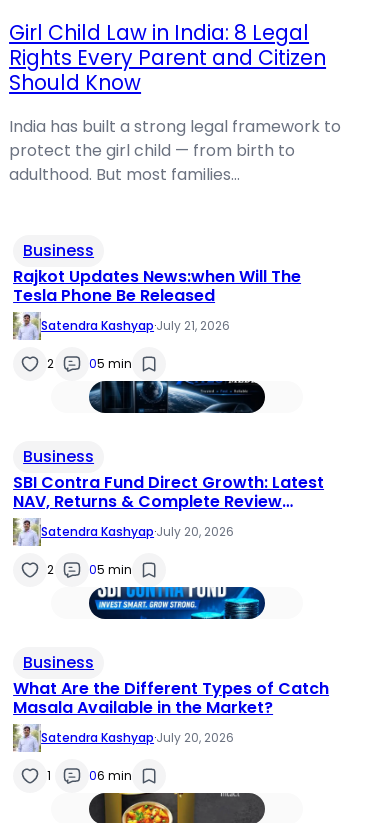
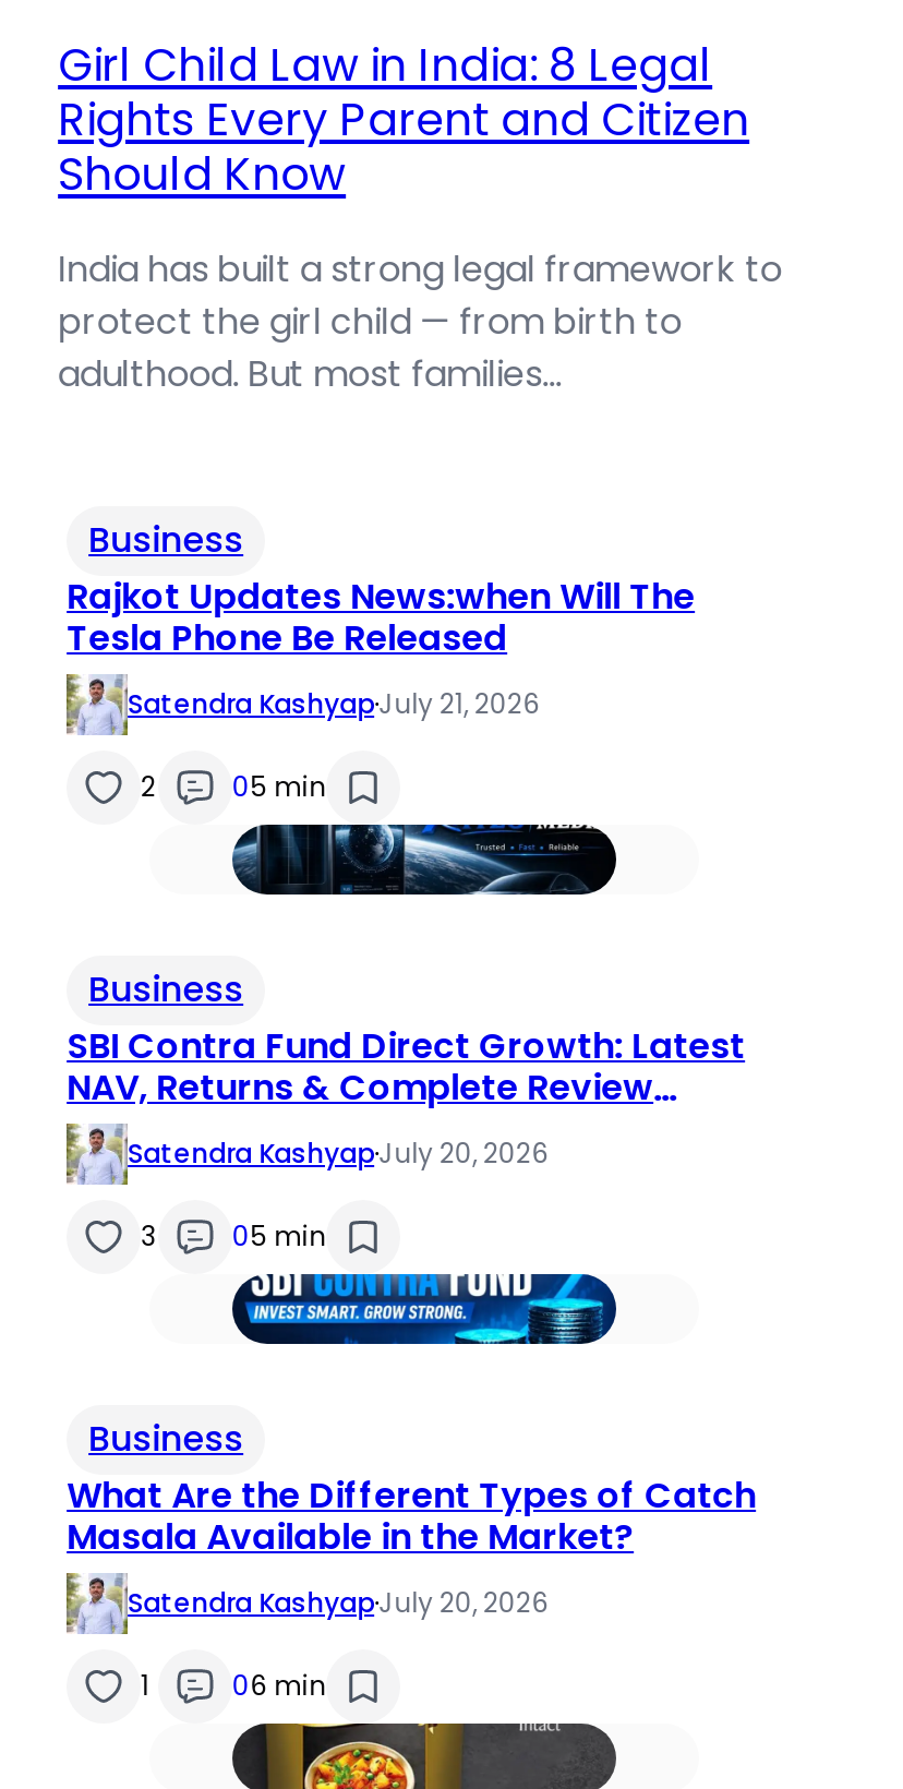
- 2
+ 3
